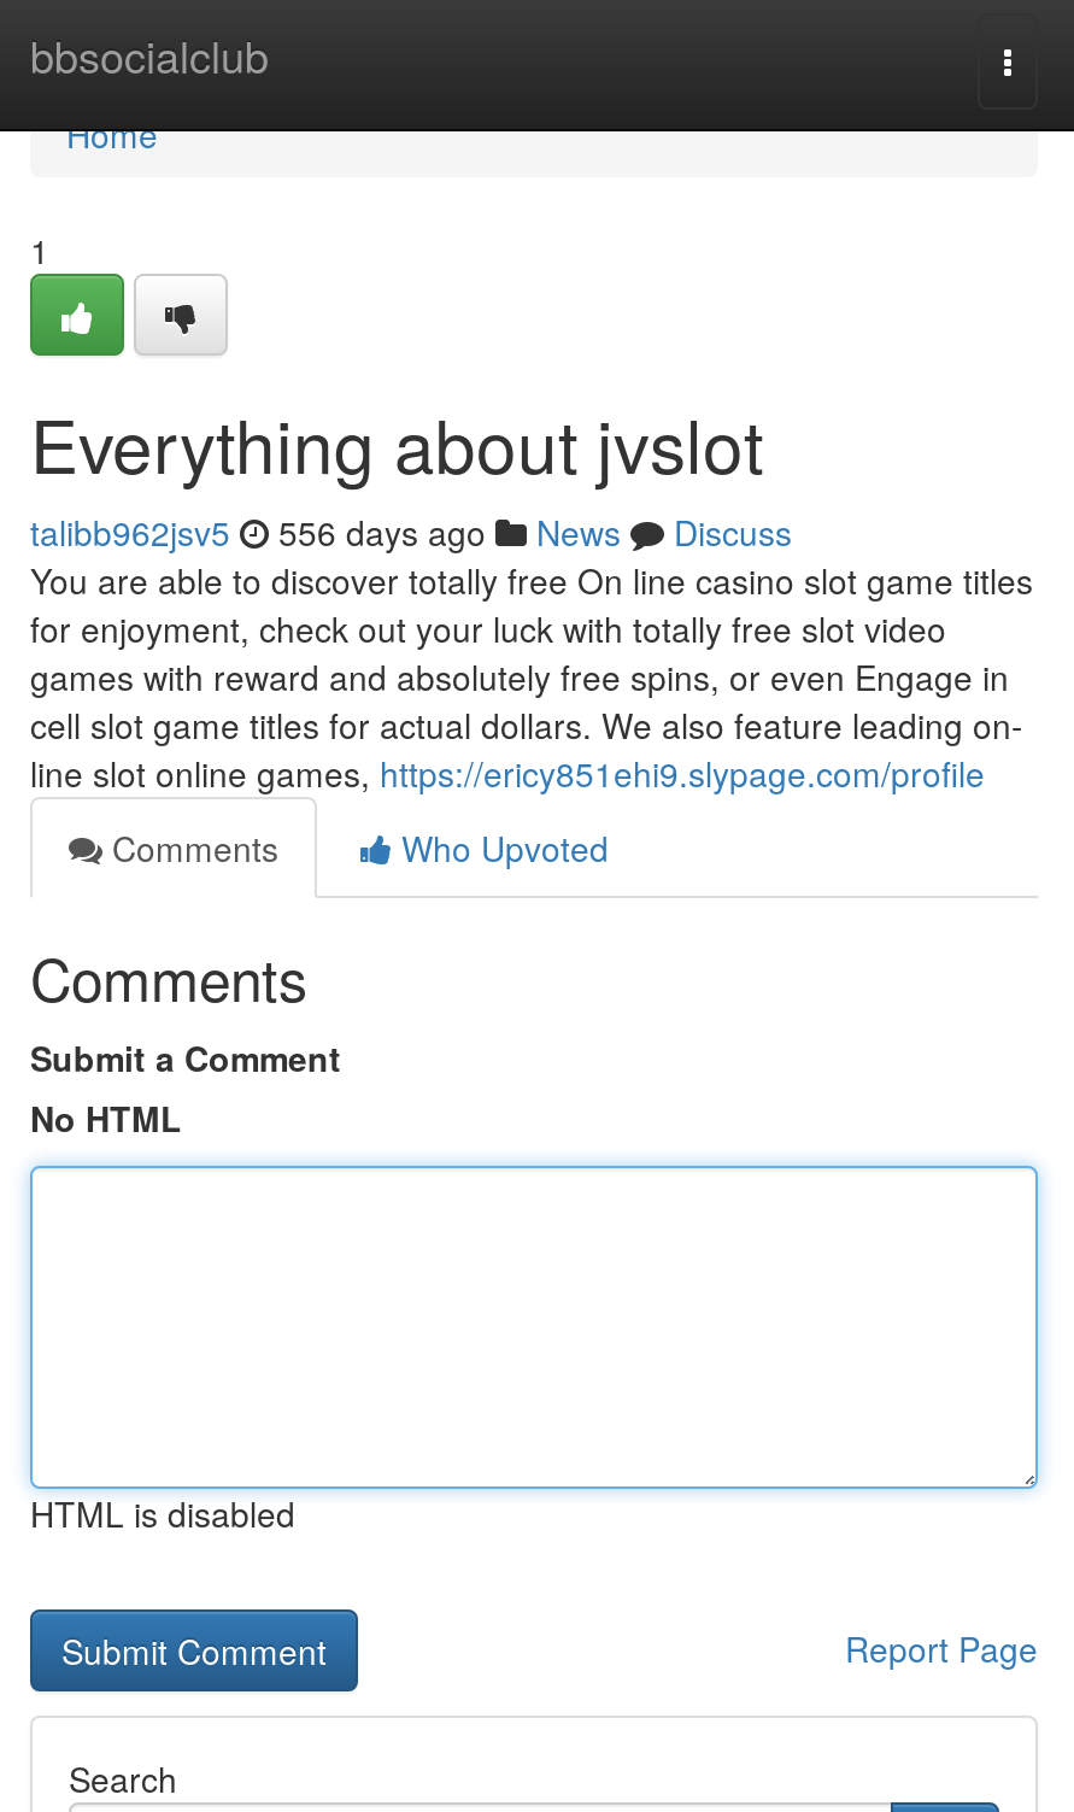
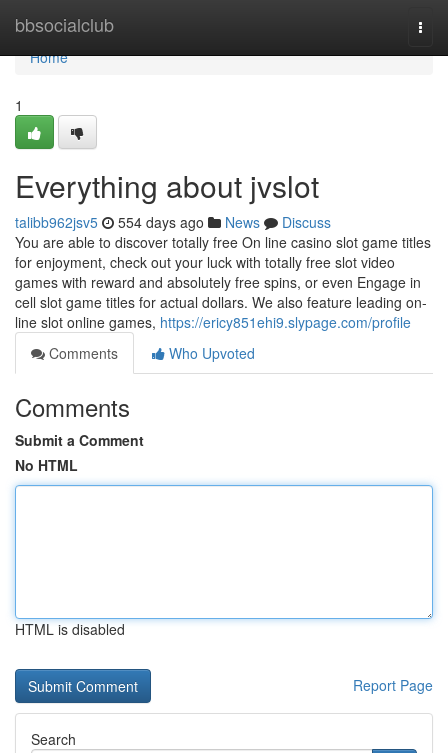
- talibb962jsv5 556 days ago News Discuss
+ talibb962jsv5 554 days ago News Discuss
